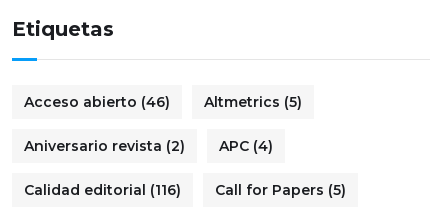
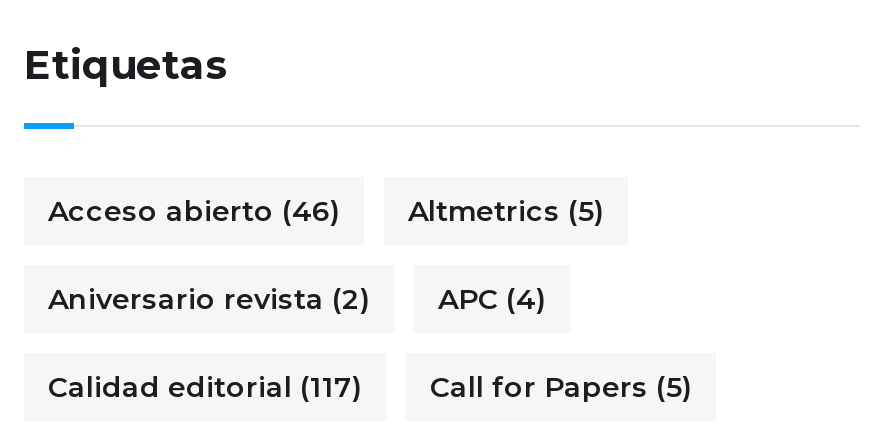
- Calidad editorial (116)
+ Calidad editorial (117)
